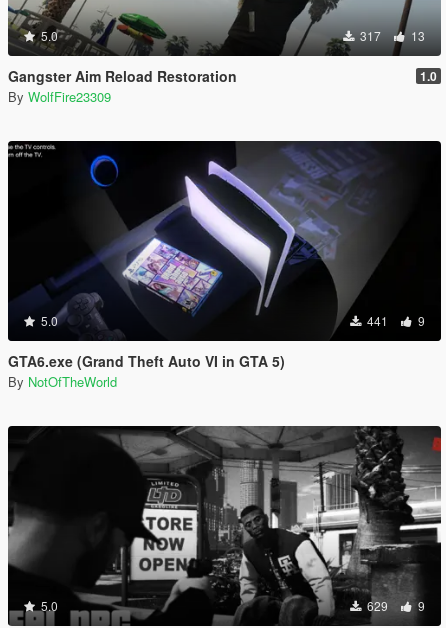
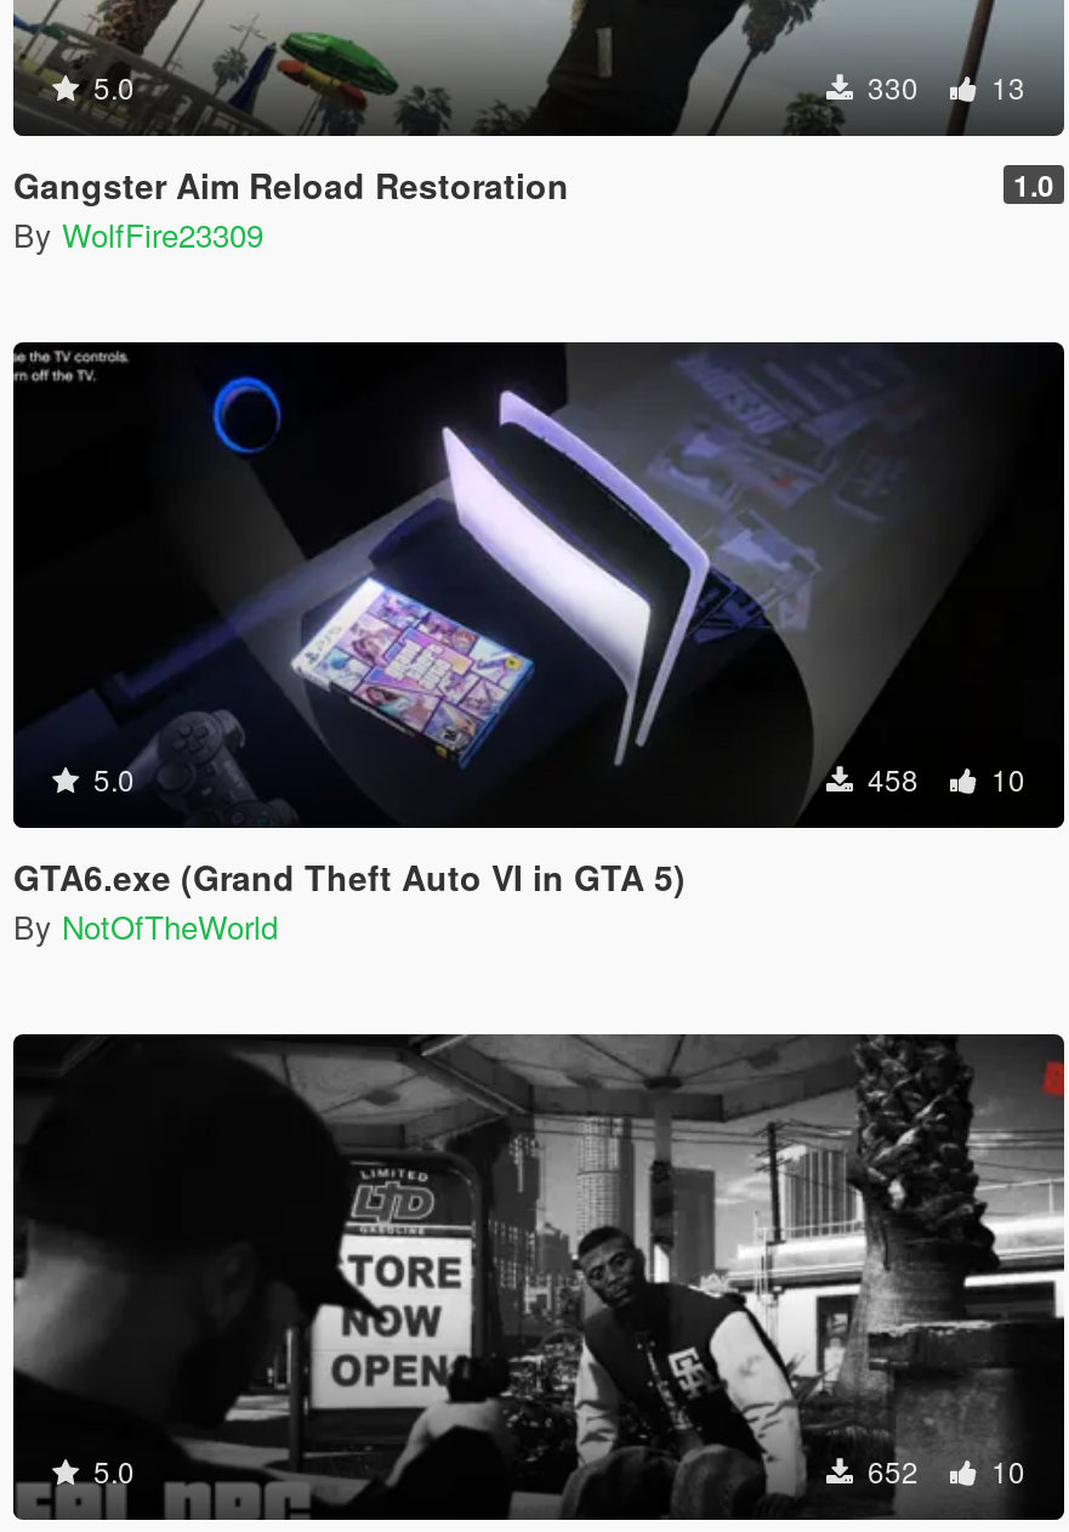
- 317 13
+ 330 13

- 441
+ 458

- 9
+ 10

- 629
+ 652

- 9
+ 10
